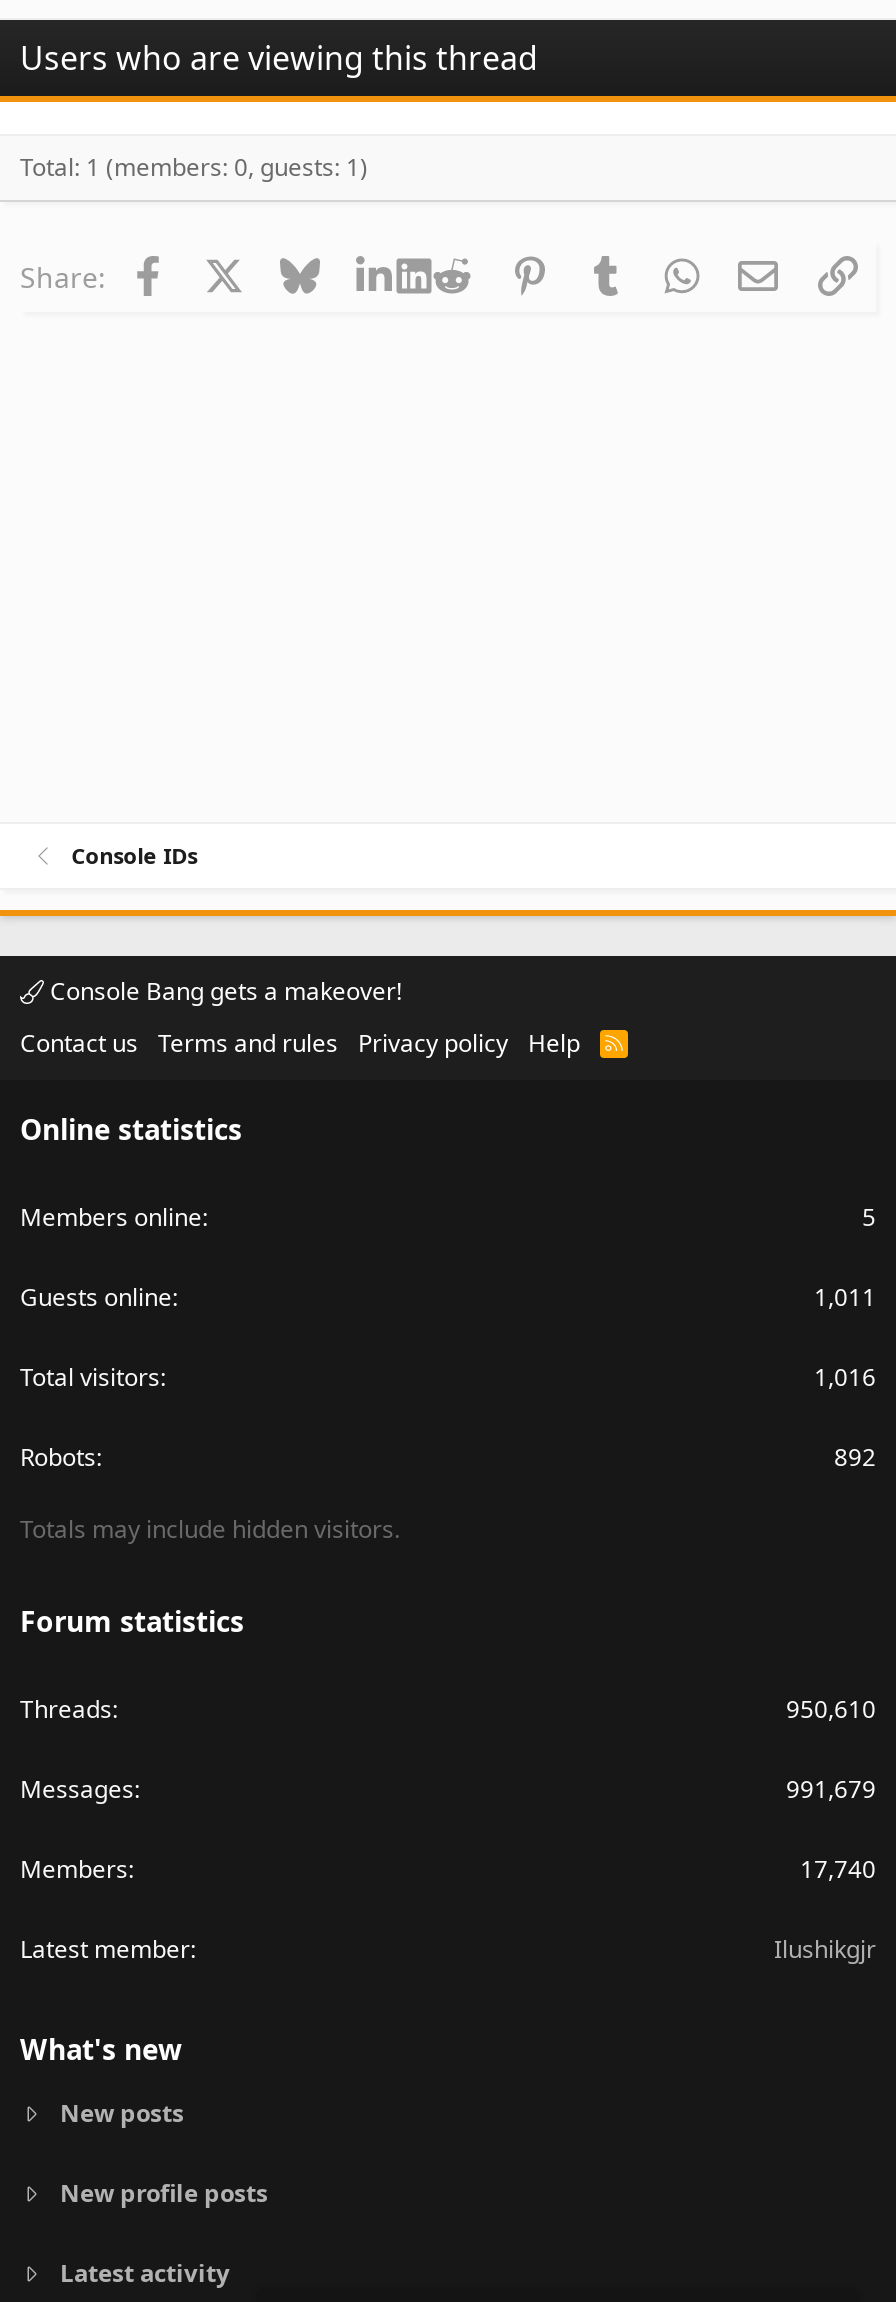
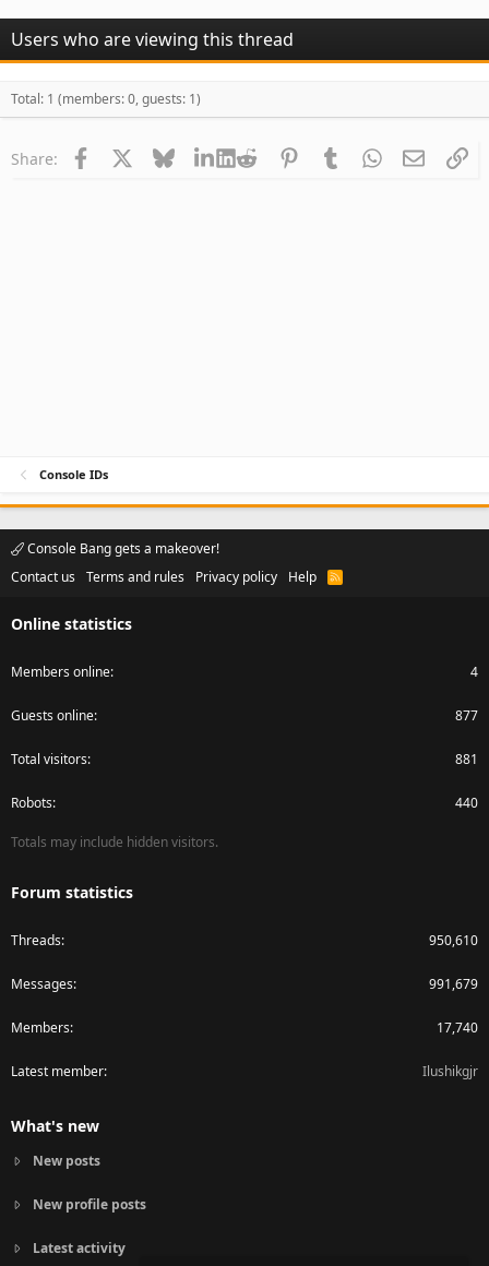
- 5
+ 4

- 1,011
+ 877

- 1,016
+ 881

- 892
+ 440
